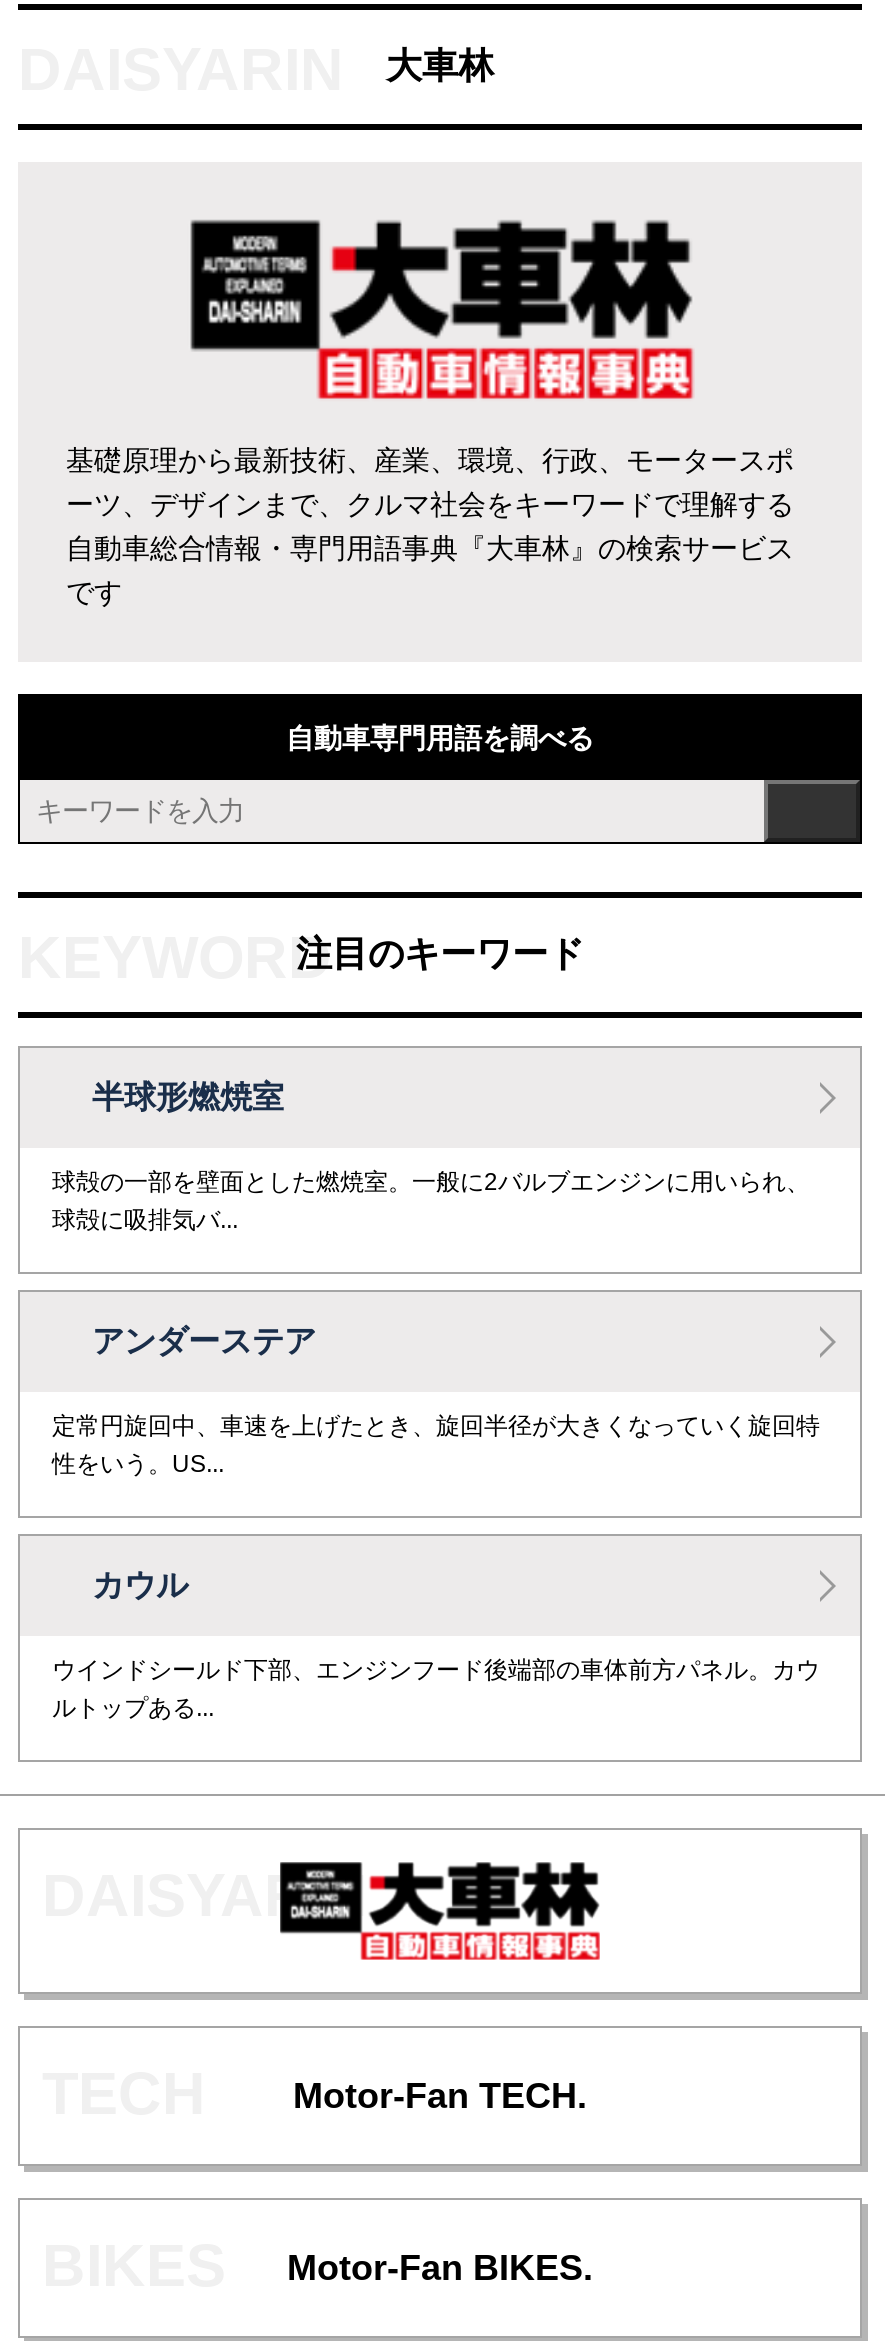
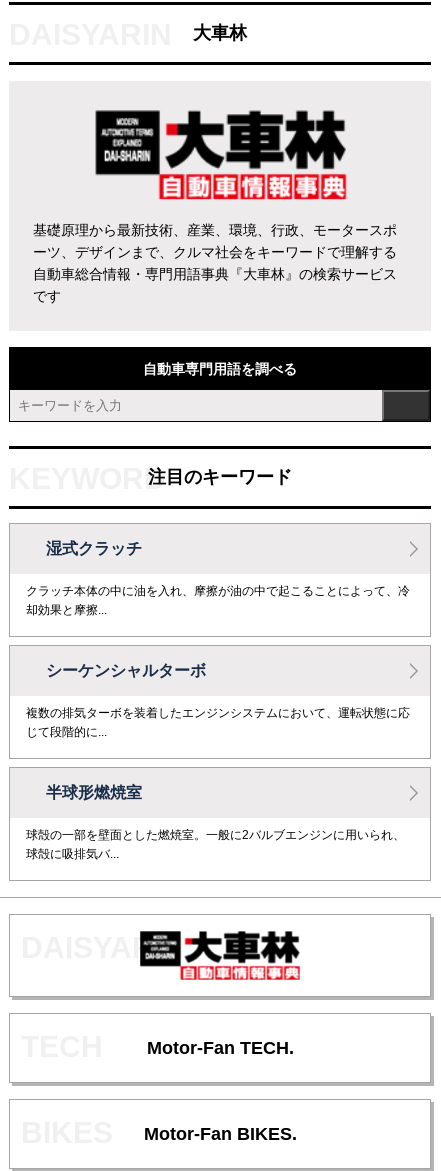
+ 湿式クラッチ
+ クラッチ本体の中に油を入れ、摩擦が油の中で起こることによって、冷
+ 却効果と摩擦...

+ シーケンシャルターボ
+ 複数の排気ターボを装着したエンジンシステムにおいて、運転状態に応
+ じて段階的に...

moved down: 半球形燃焼室 | 球殻の一部を壁面とした燃焼室。一般に2バルブエンジンに用いられ、 | 球殻に吸排気バ...

- アンダーステア
- 定常円旋回中、車速を上げたとき、旋回半径が大きくなっていく旋回特
- 性をいう。US...

- カウル
- ウインドシールド下部、エンジンフード後端部の車体前方パネル。カウ
- ルトップある...
